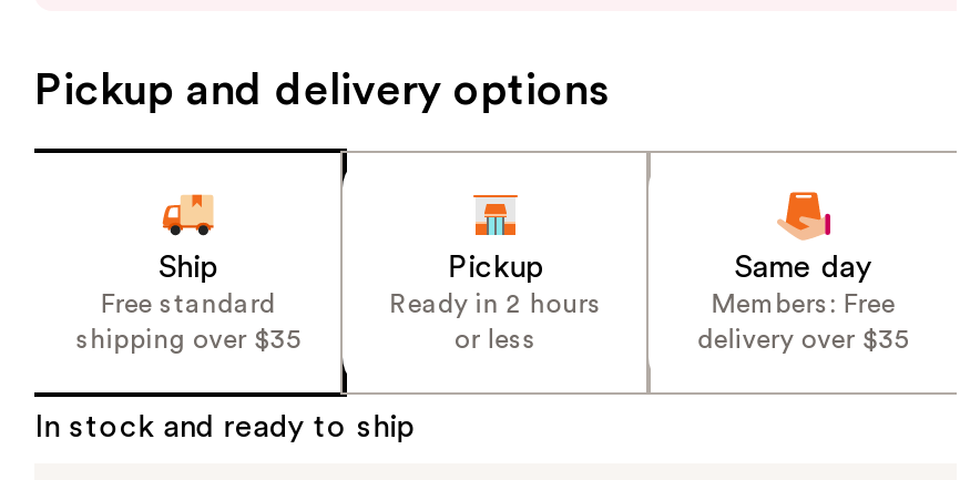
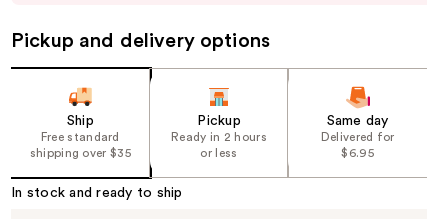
- Members: Free
- delivery over $35
+ Delivered for
+ $6.95
